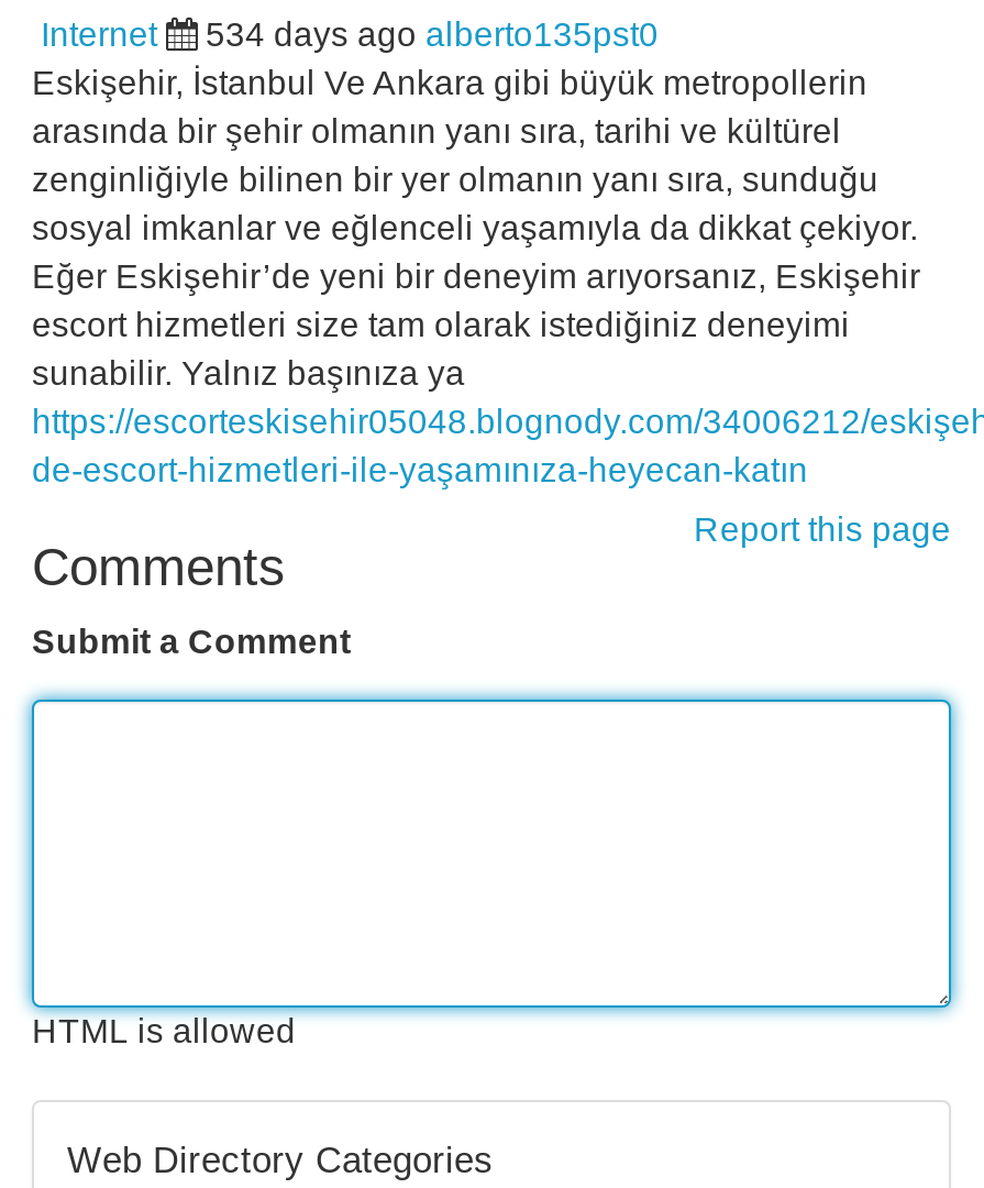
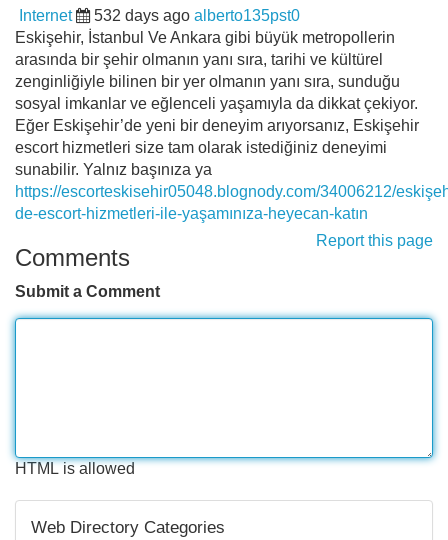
- 534 days ago alberto135pst0
+ 532 days ago alberto135pst0
